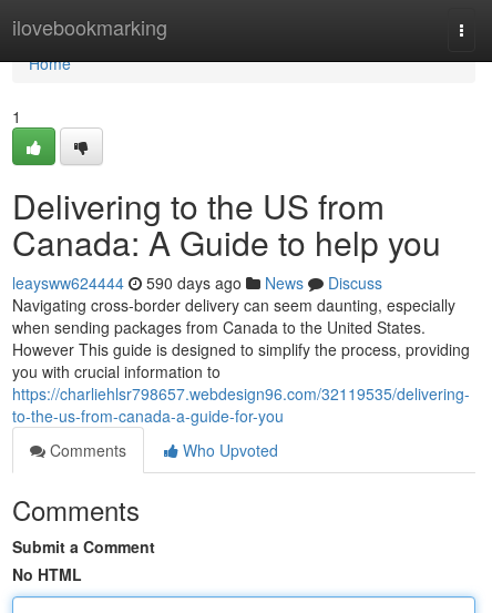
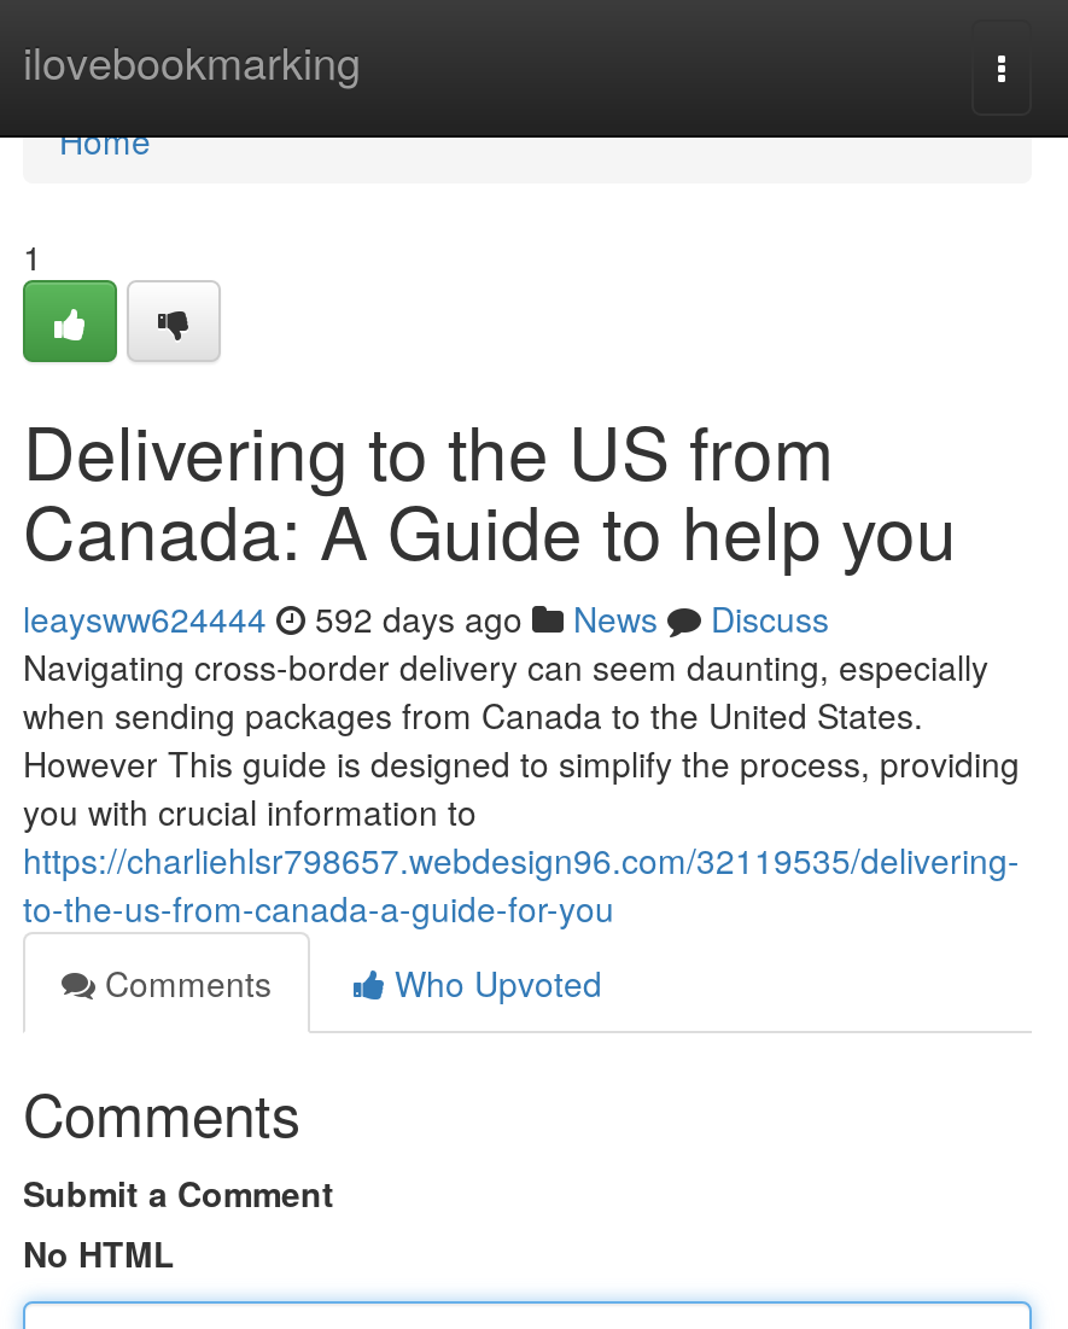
- leaysww624444 590 days ago News Discuss
+ leaysww624444 592 days ago News Discuss
